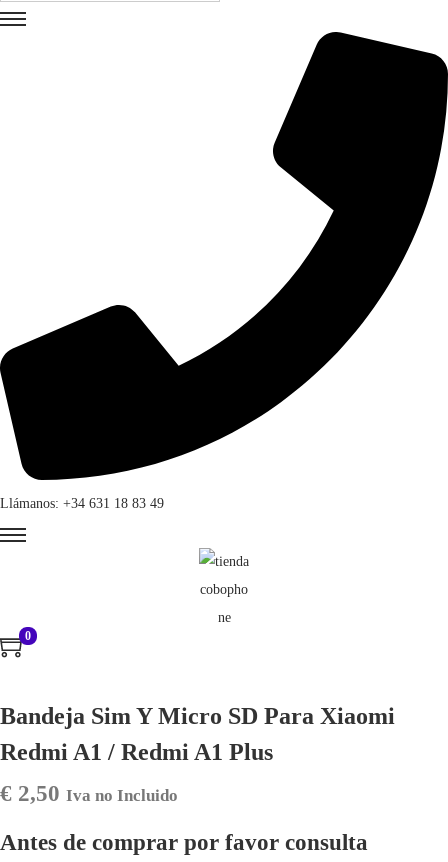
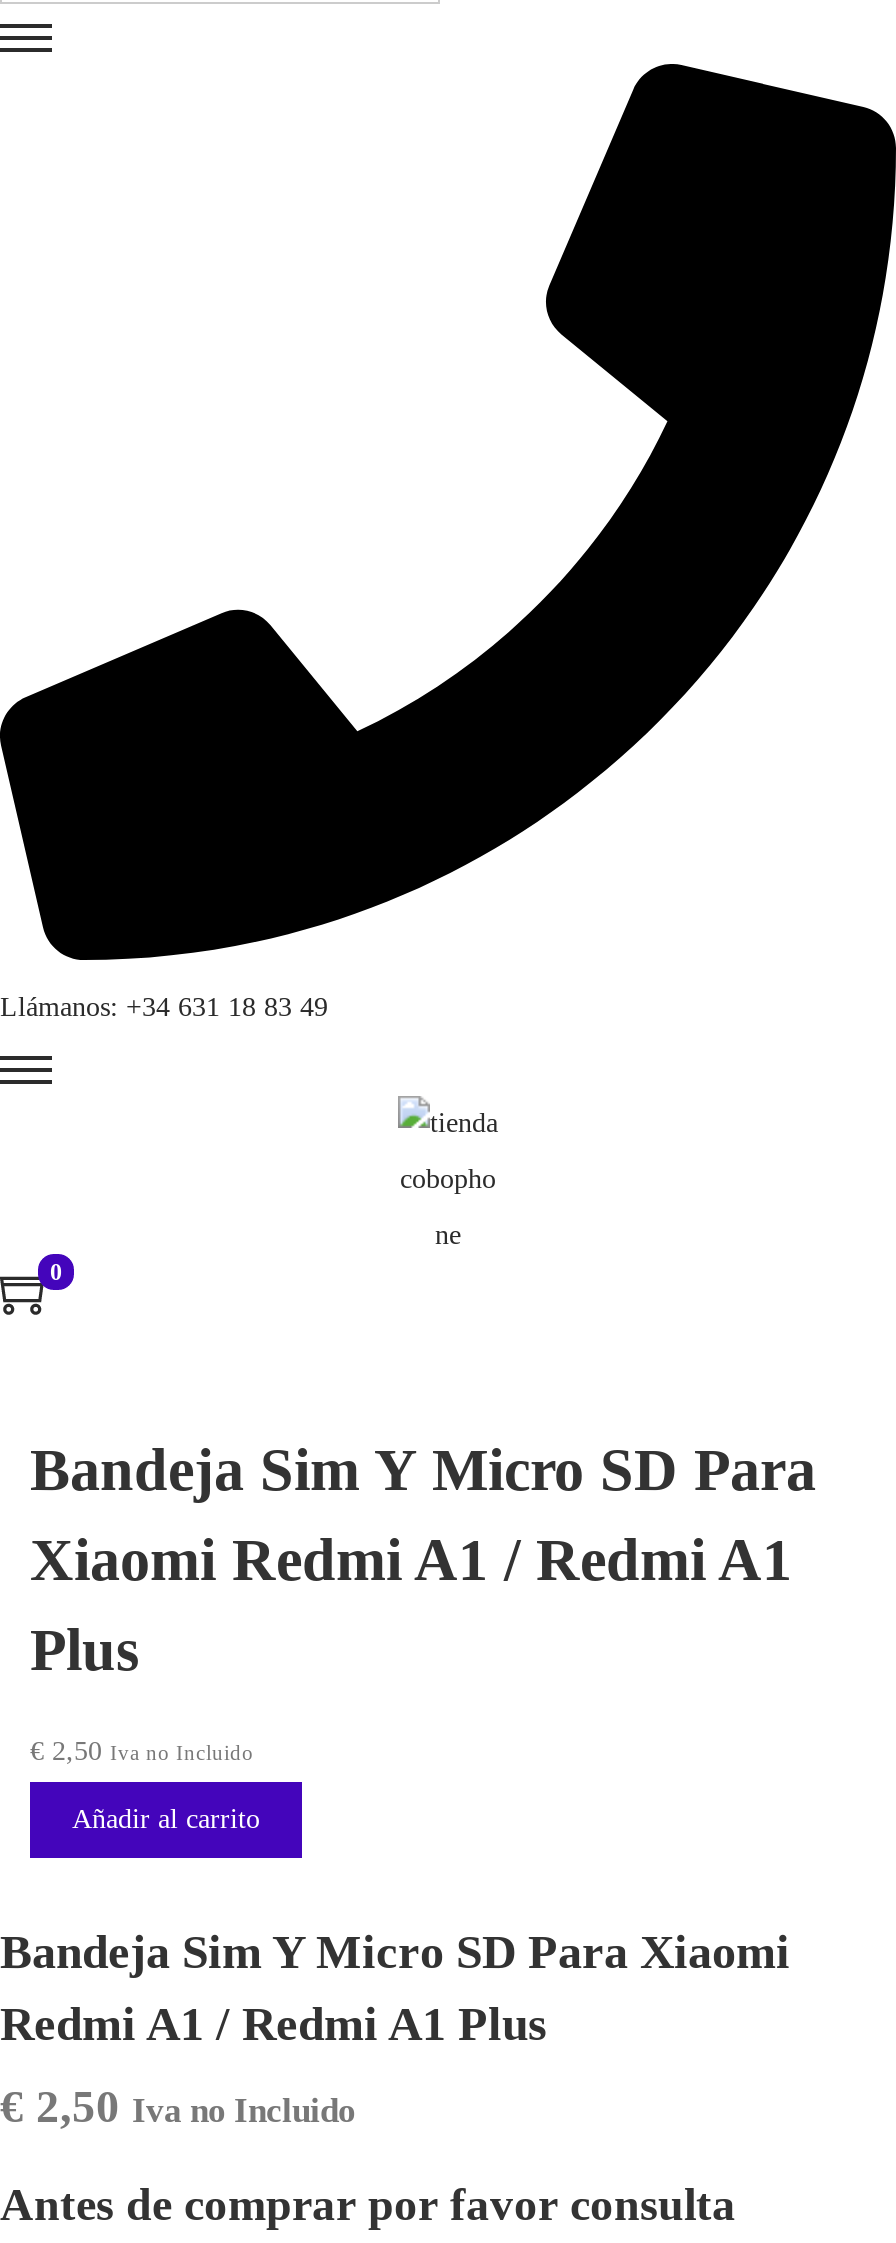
+ Bandeja Sim Y Micro SD Para
+ Xiaomi Redmi A1 / Redmi A1
+ Plus
+ €2,50 Iva no Incluido
+ Añadir al carrito
